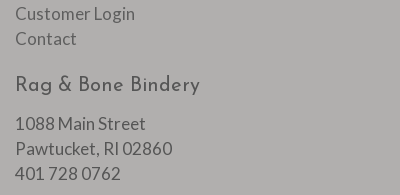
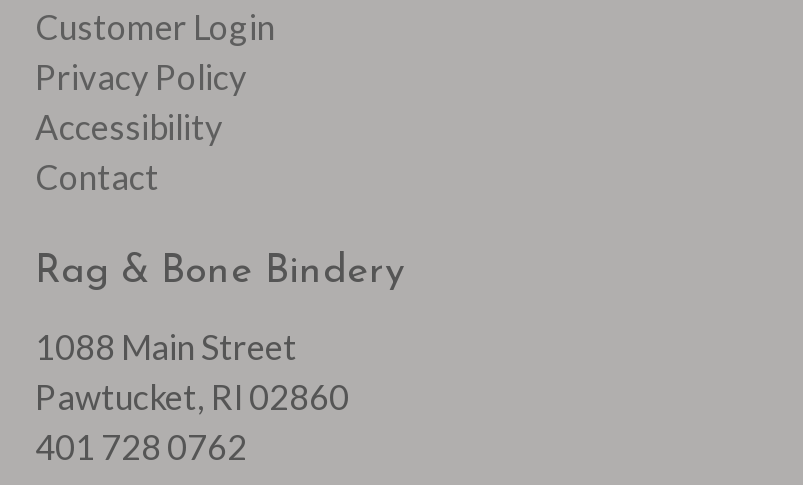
+ Privacy Policy
+ Accessibility
